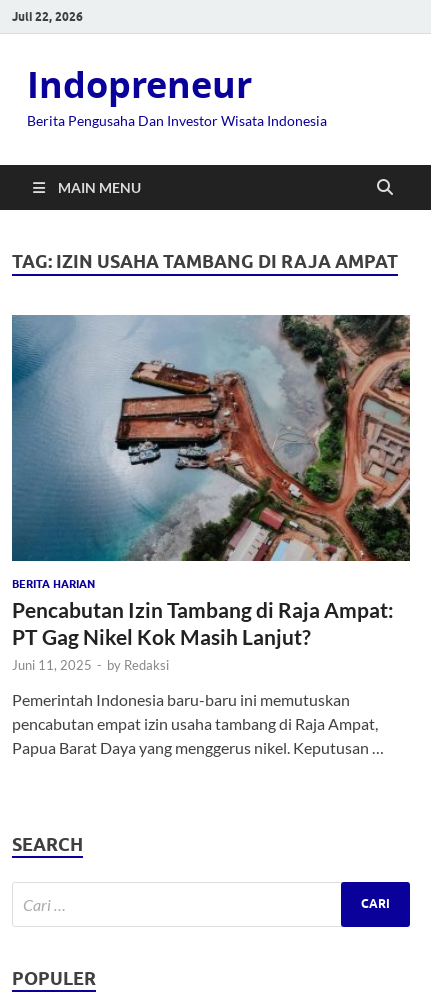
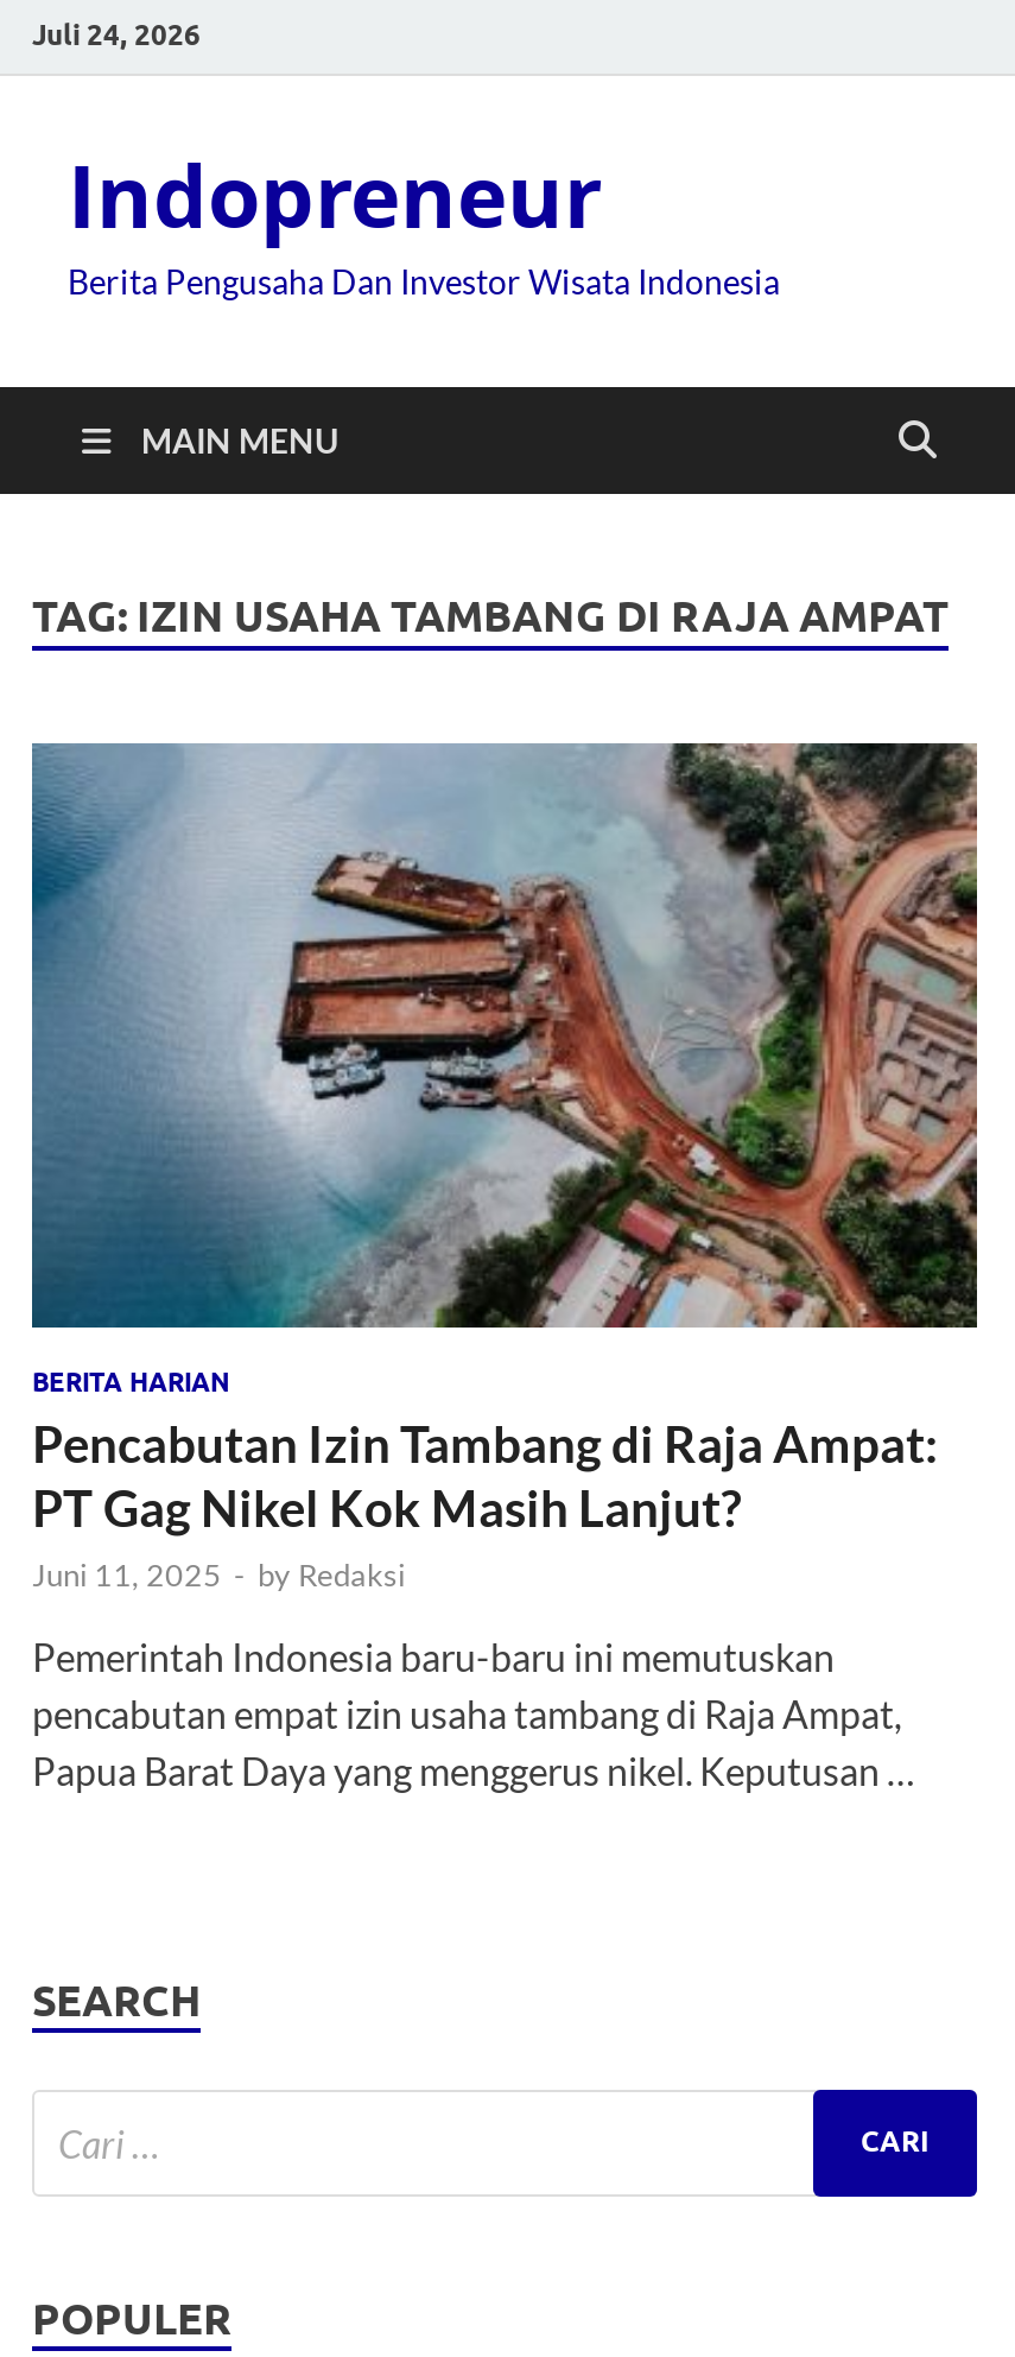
- Juli 22, 2026
+ Juli 24, 2026
